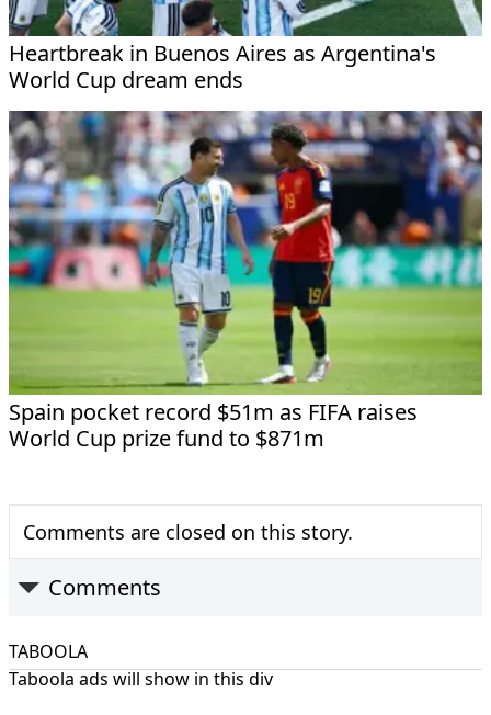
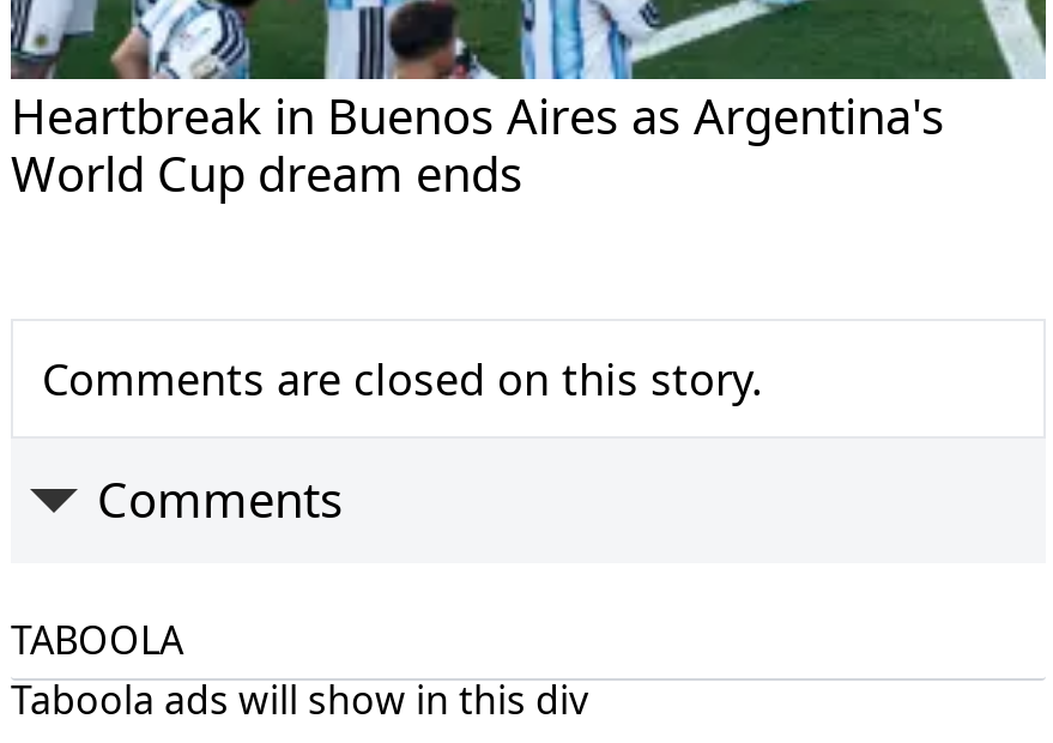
- [image]
- Spain pocket record $51m as FIFA raises
- World Cup prize fund to $871m
